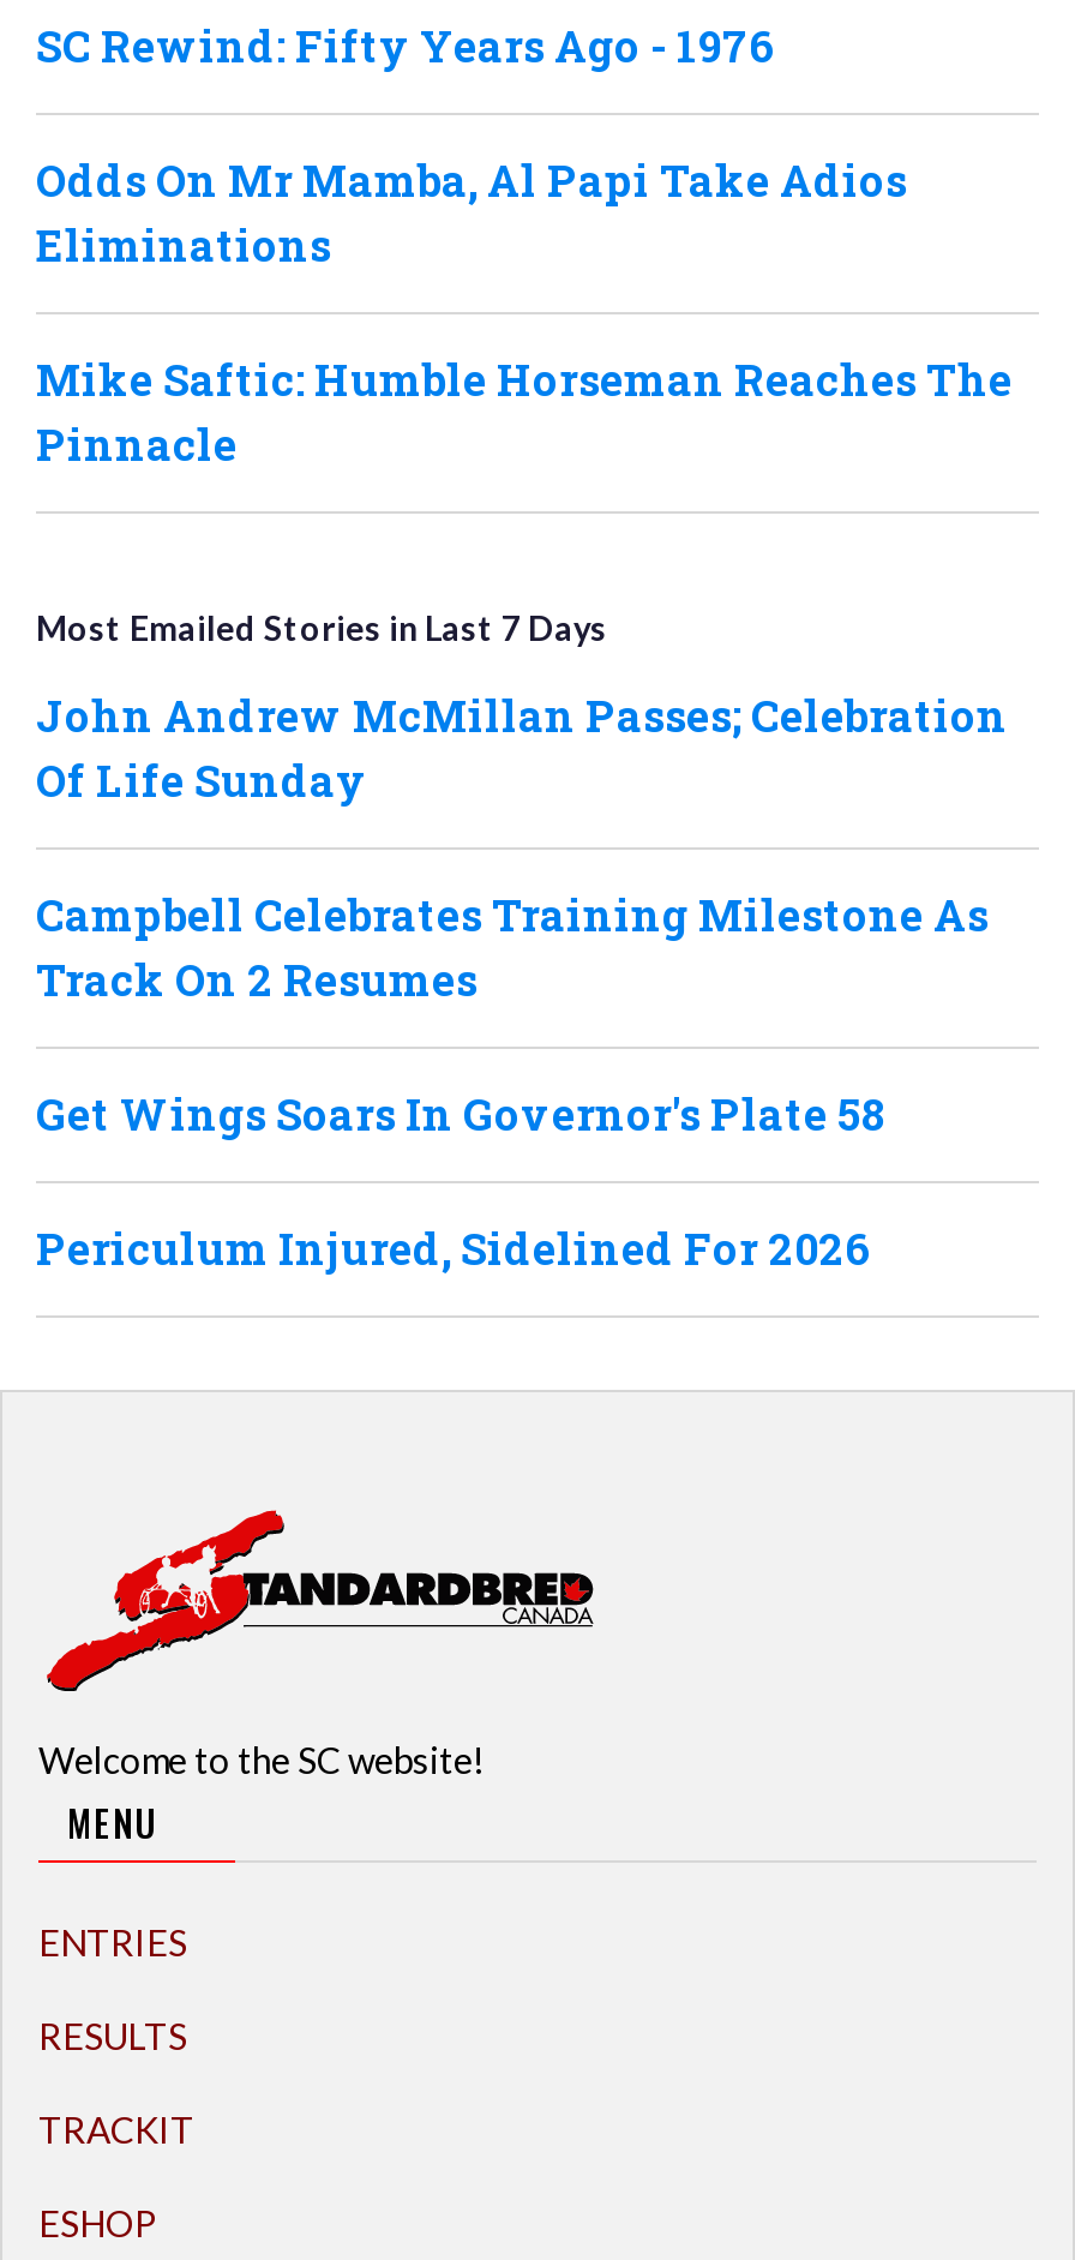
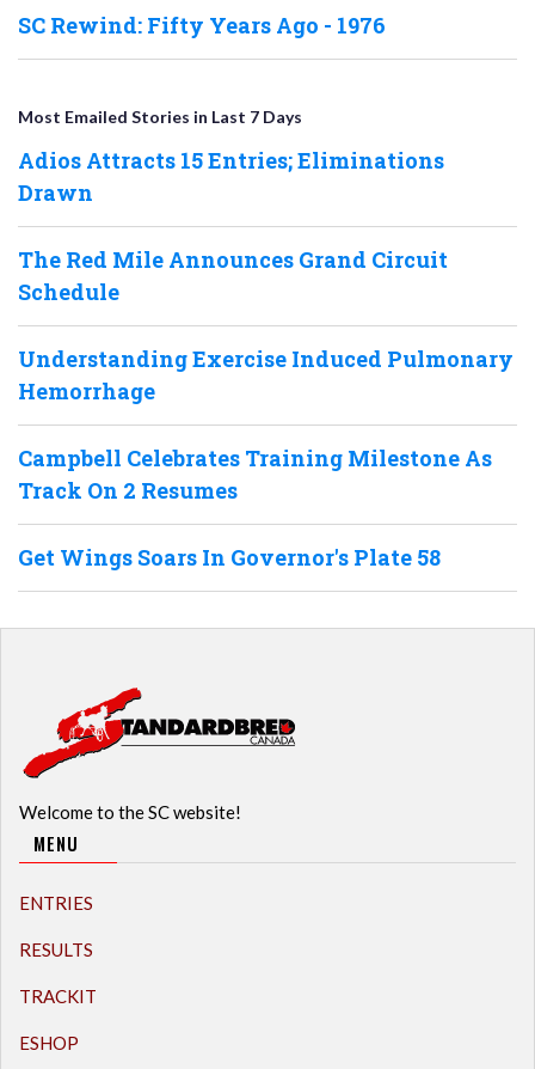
- Odds On Mr Mamba, Al Papi Take Adios
- Eliminations
- Mike Saftic: Humble Horseman Reaches The
- Pinnacle

moved up: Most Emailed Stories in Last 7 Days

- John Andrew McMillan Passes; Celebration
- Of Life Sunday
+ Adios Attracts 15 Entries; Eliminations
+ Drawn
+ The Red Mile Announces Grand Circuit
+ Schedule
+ Understanding Exercise Induced Pulmonary
+ Hemorrhage

- Periculum Injured, Sidelined For 2026
